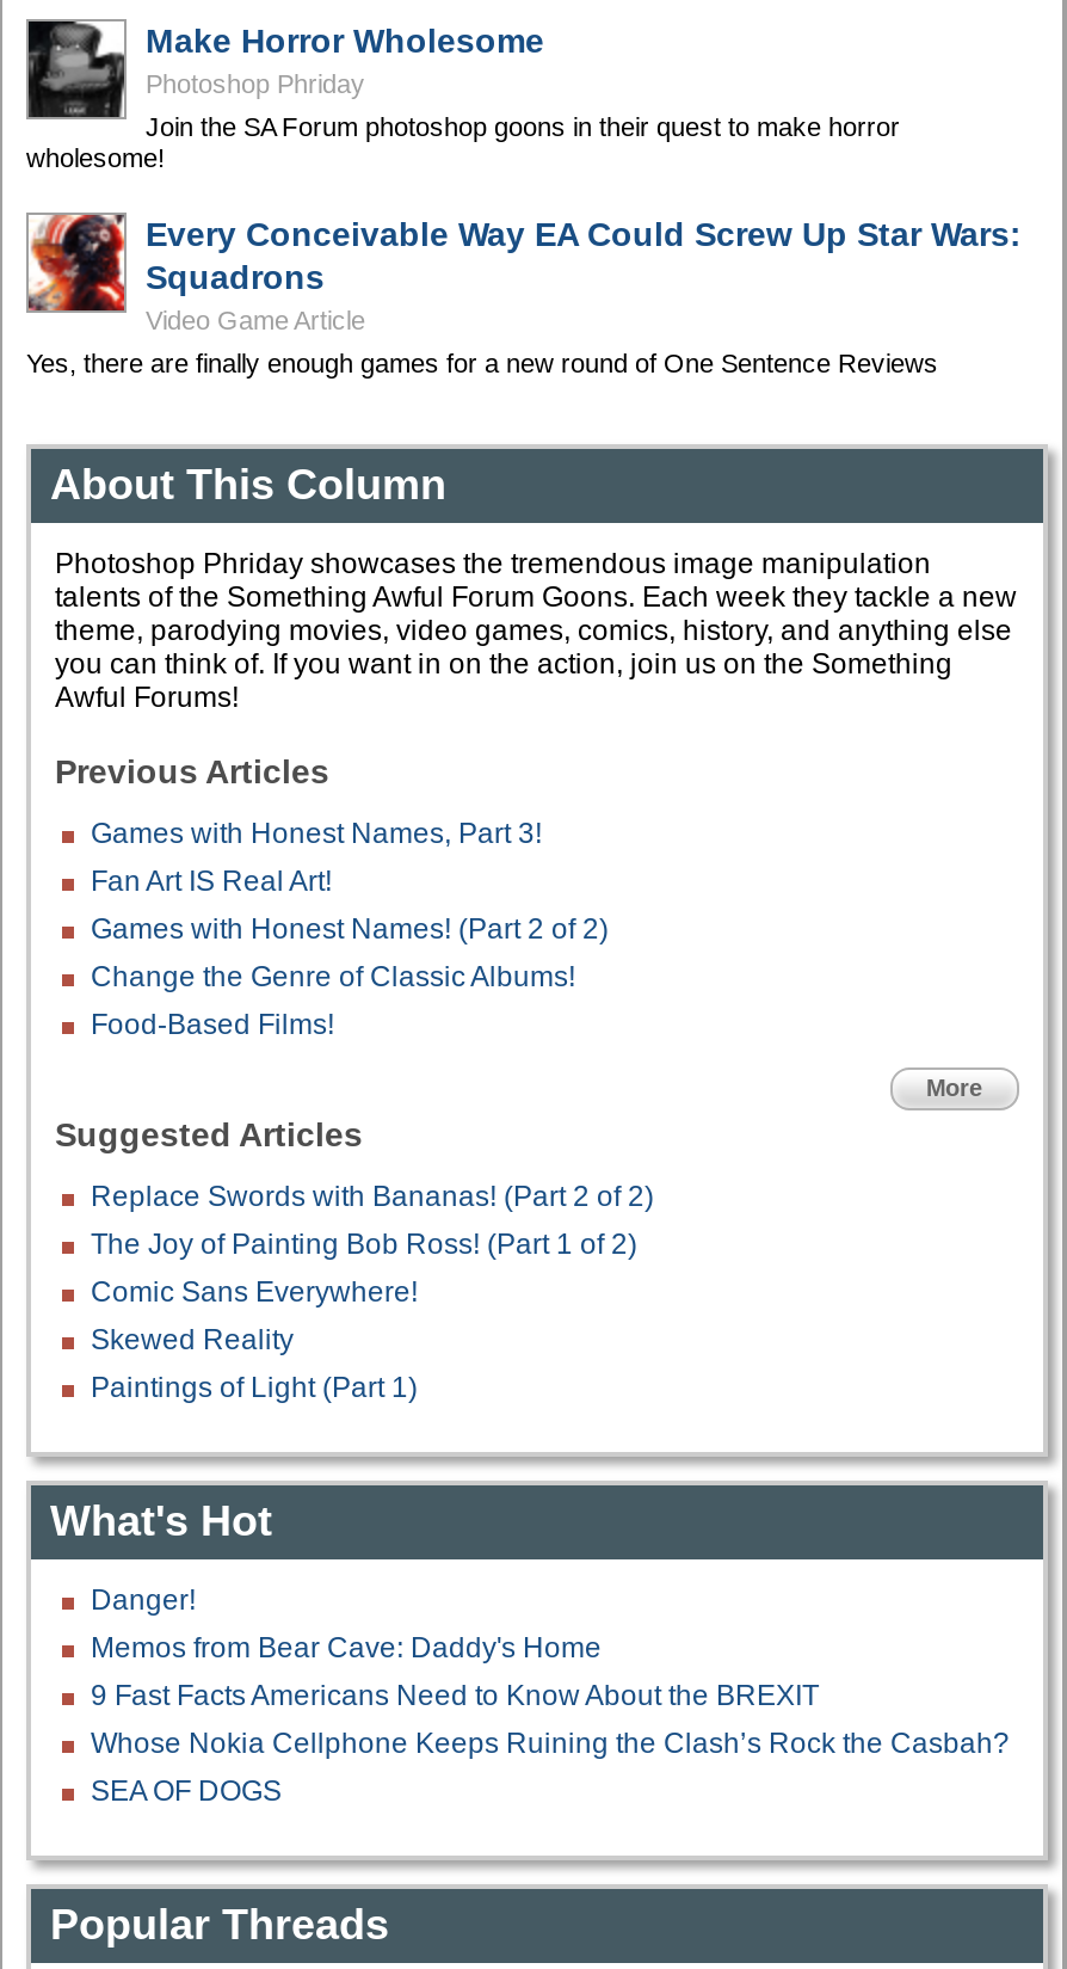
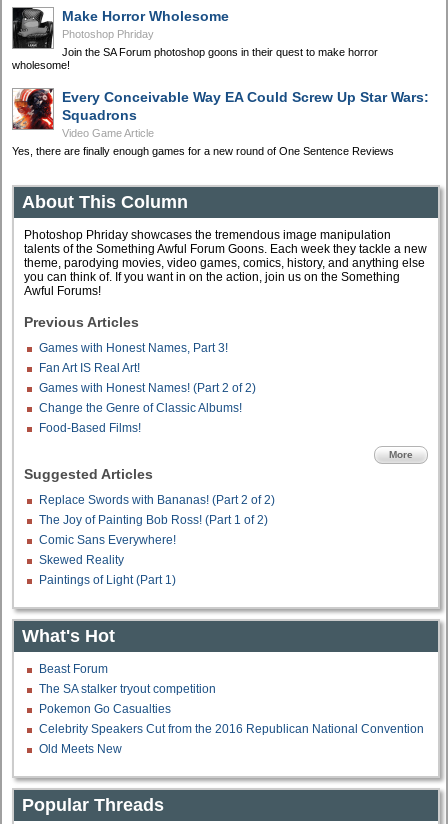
- Danger!
- Memos from Bear Cave: Daddy's Home
- 9 Fast Facts Americans Need to Know About the BREXIT
- Whose Nokia Cellphone Keeps Ruining the Clash’s Rock the Casbah?
- SEA OF DOGS
+ Beast Forum
+ The SA stalker tryout competition
+ Pokemon Go Casualties
+ Celebrity Speakers Cut from the 2016 Republican National Convention
+ Old Meets New
